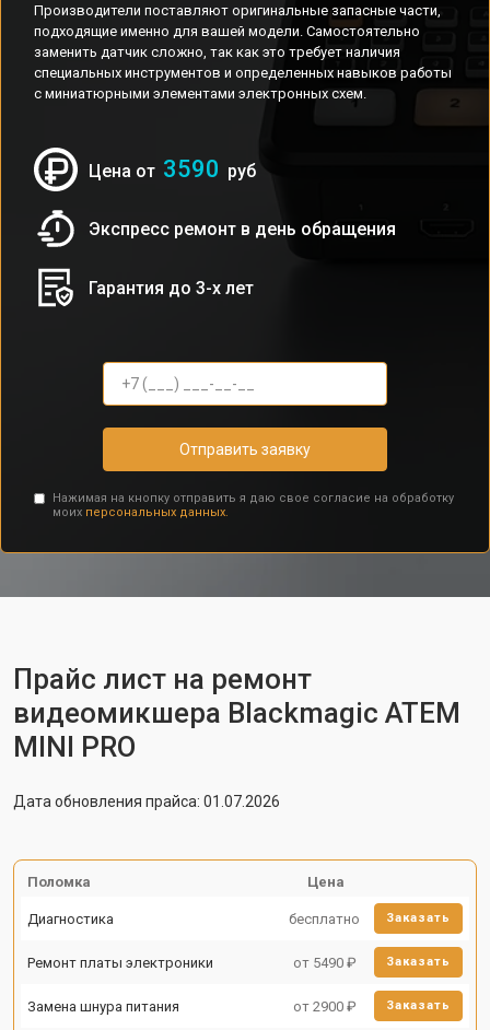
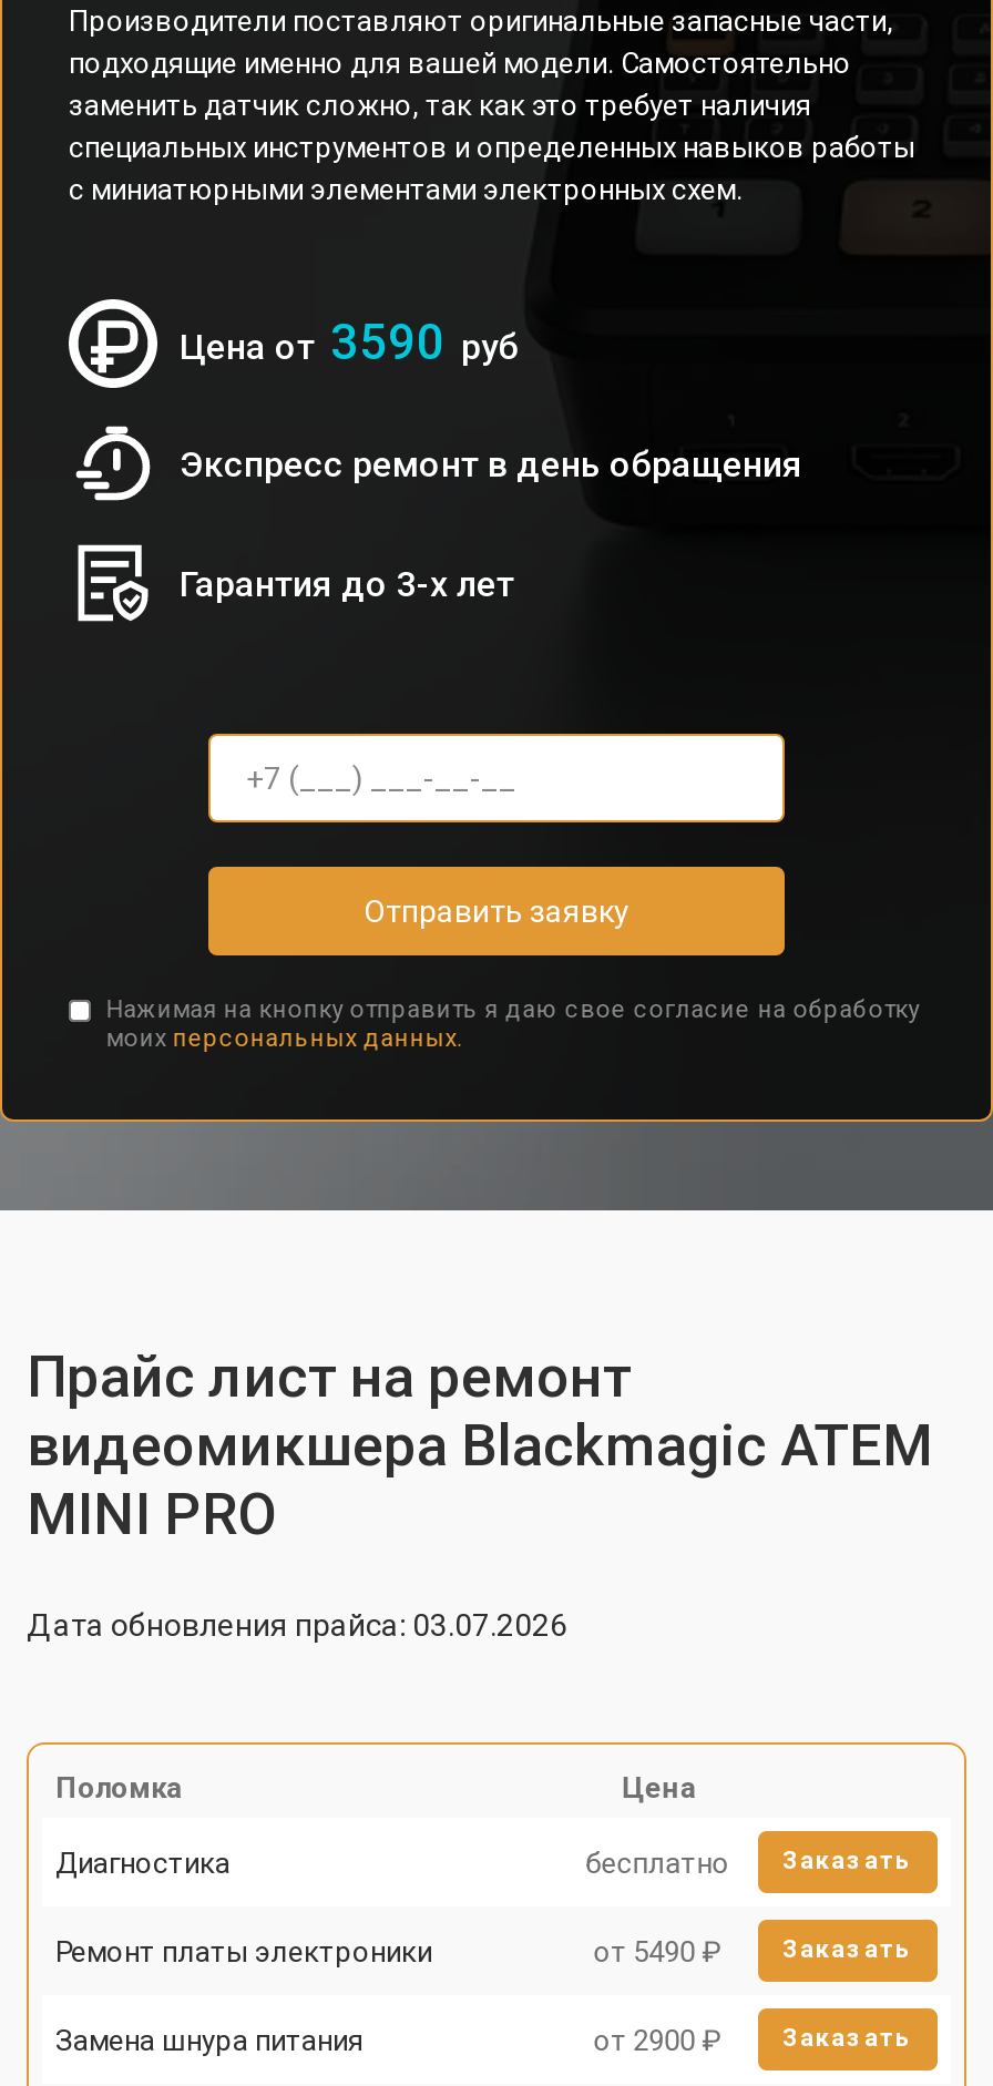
- Дата обновления прайса: 01.07.2026
+ Дата обновления прайса: 03.07.2026
